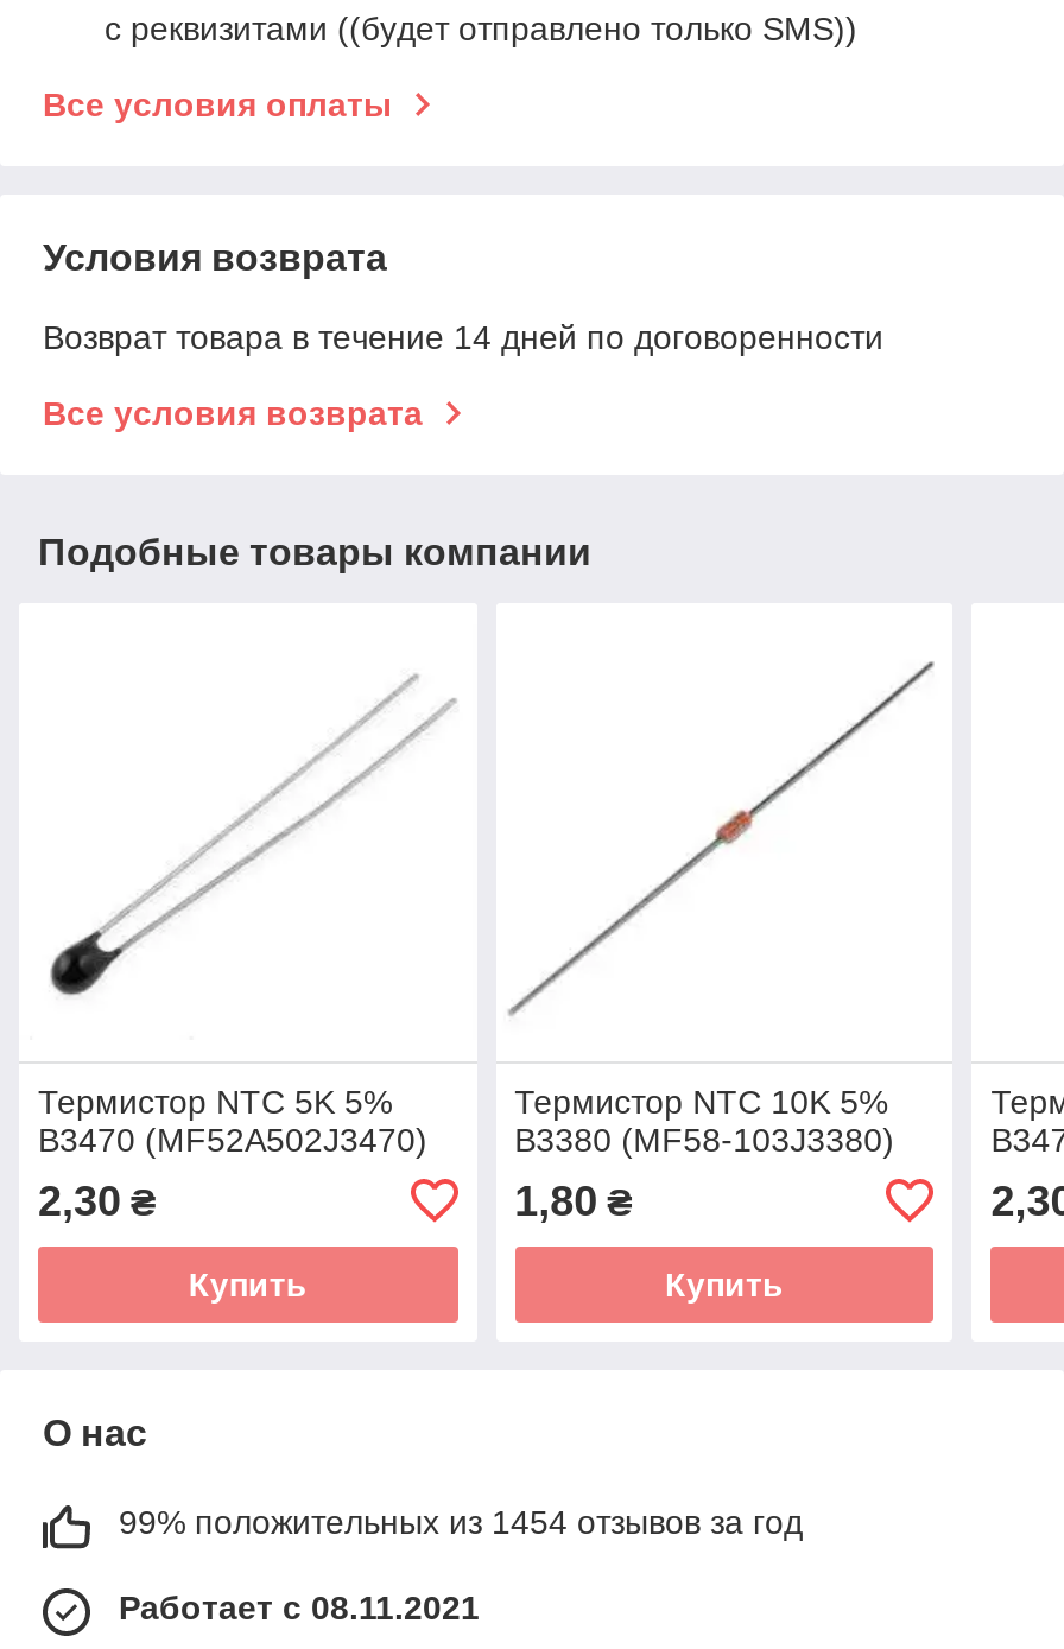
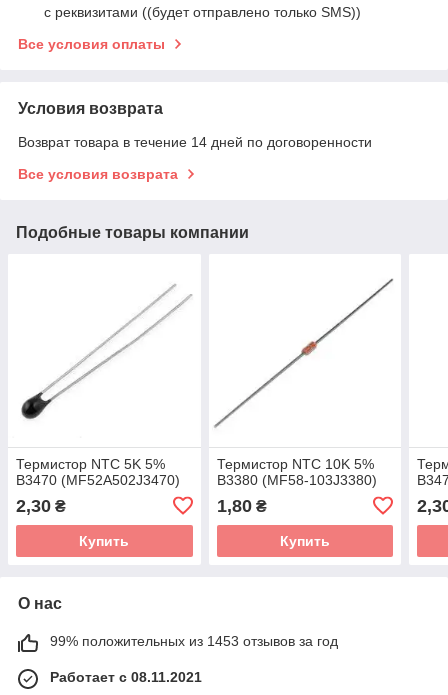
- 99% положительных из 1454 отзывов за год
+ 99% положительных из 1453 отзывов за год
